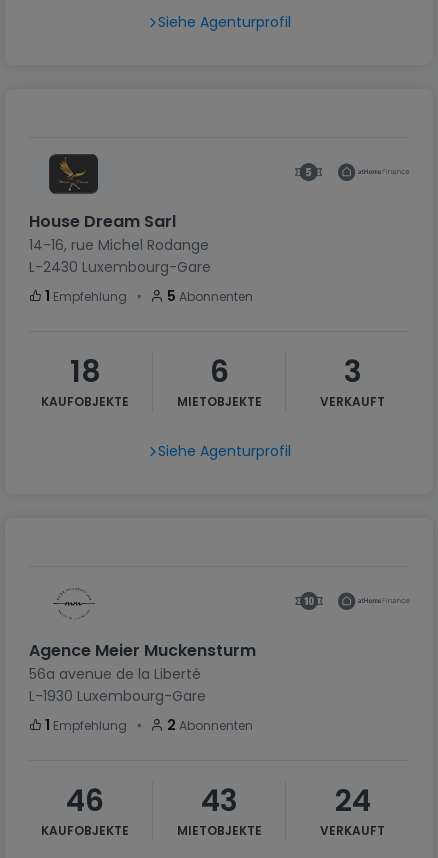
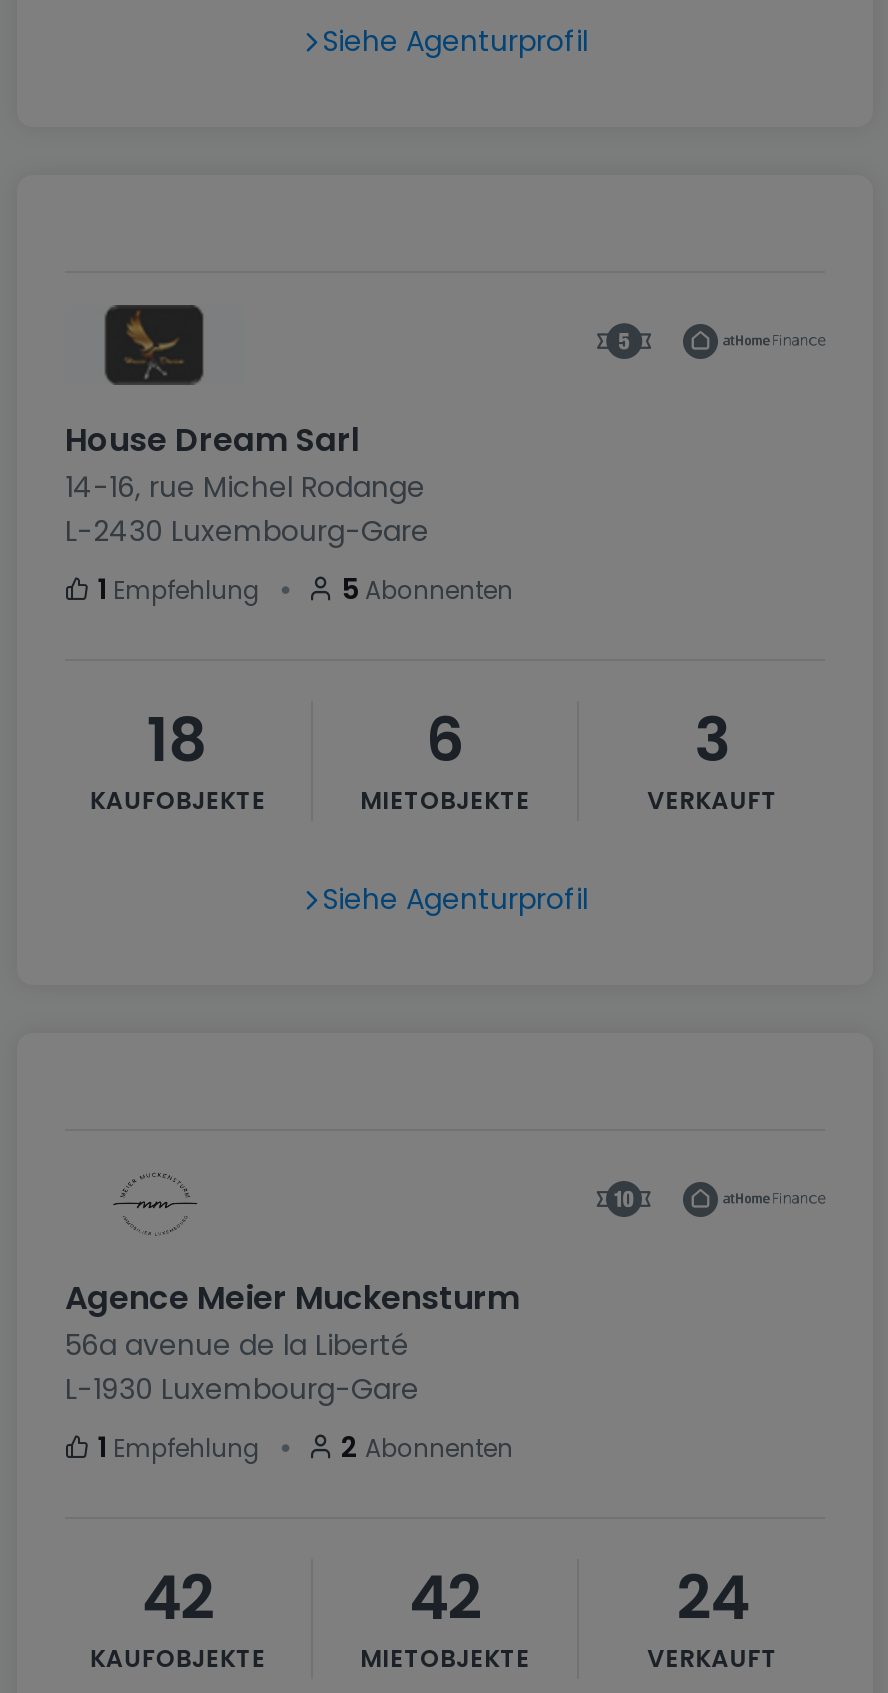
- 46
+ 42

- 43
+ 42
